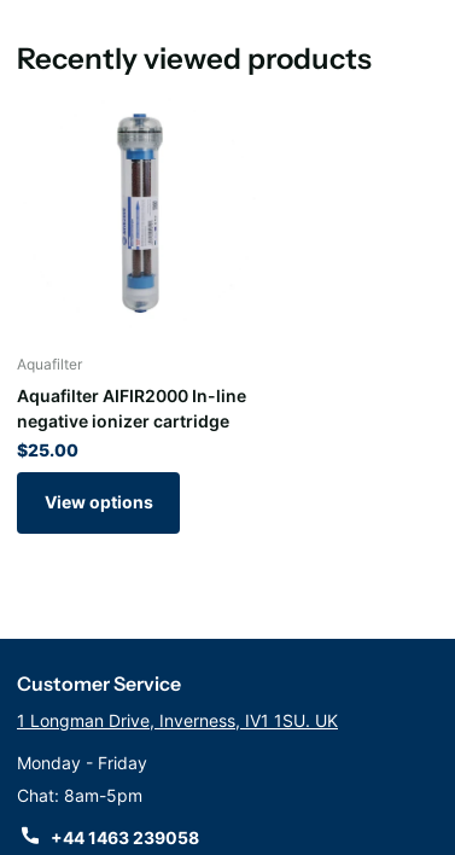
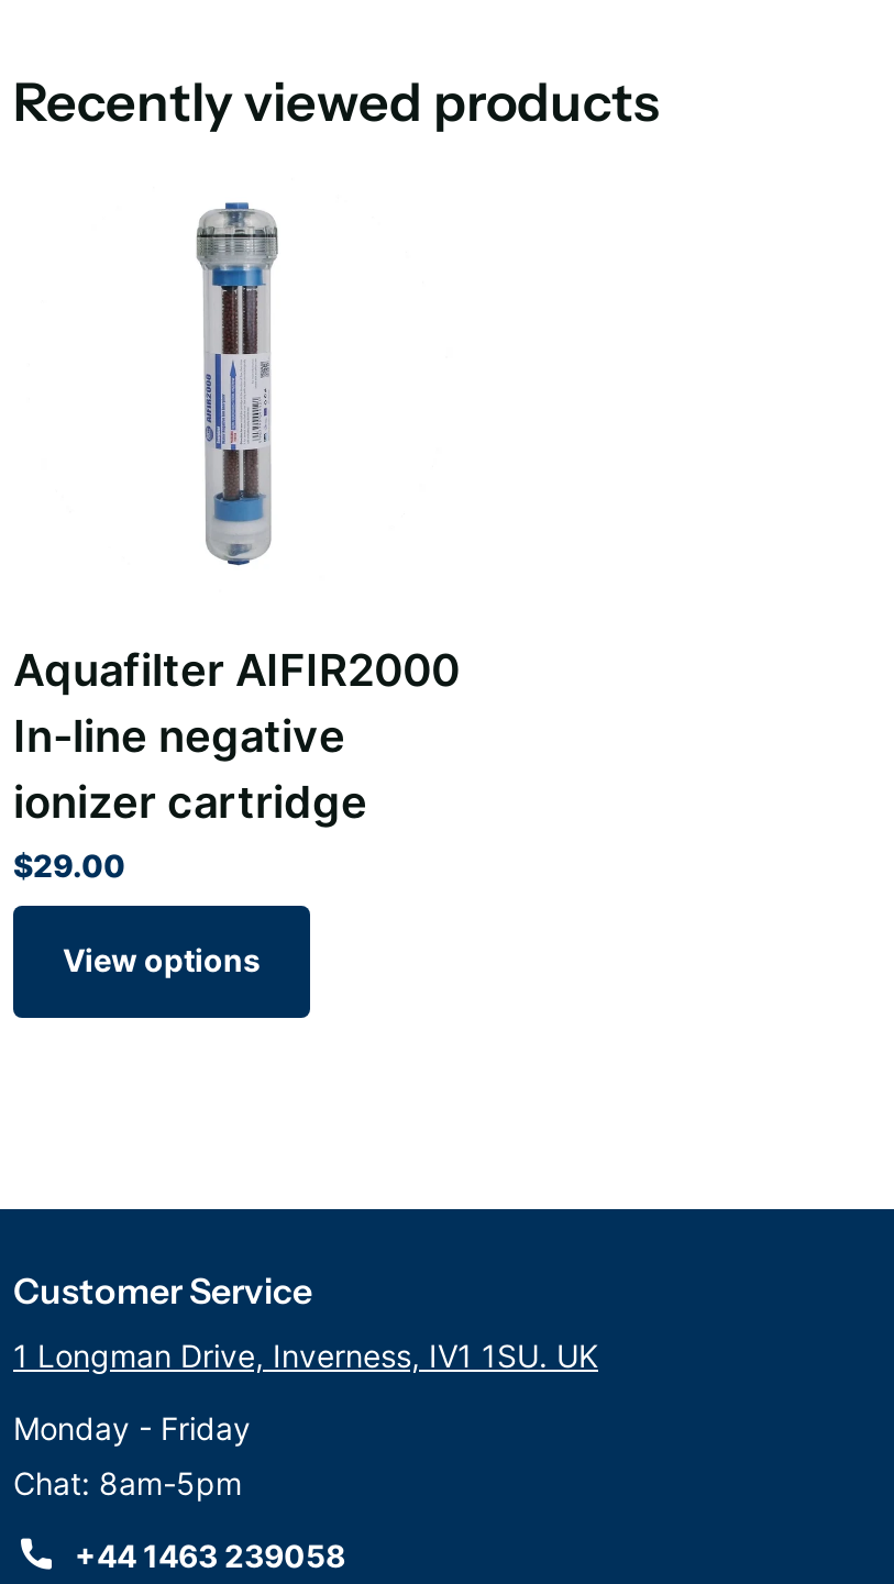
- Aquafilter
- Aquafilter AIFIR2000 In-line
- negative ionizer cartridge
- $25.00
+ Aquafilter AIFIR2000
+ In-line negative
+ ionizer cartridge
+ $29.00
